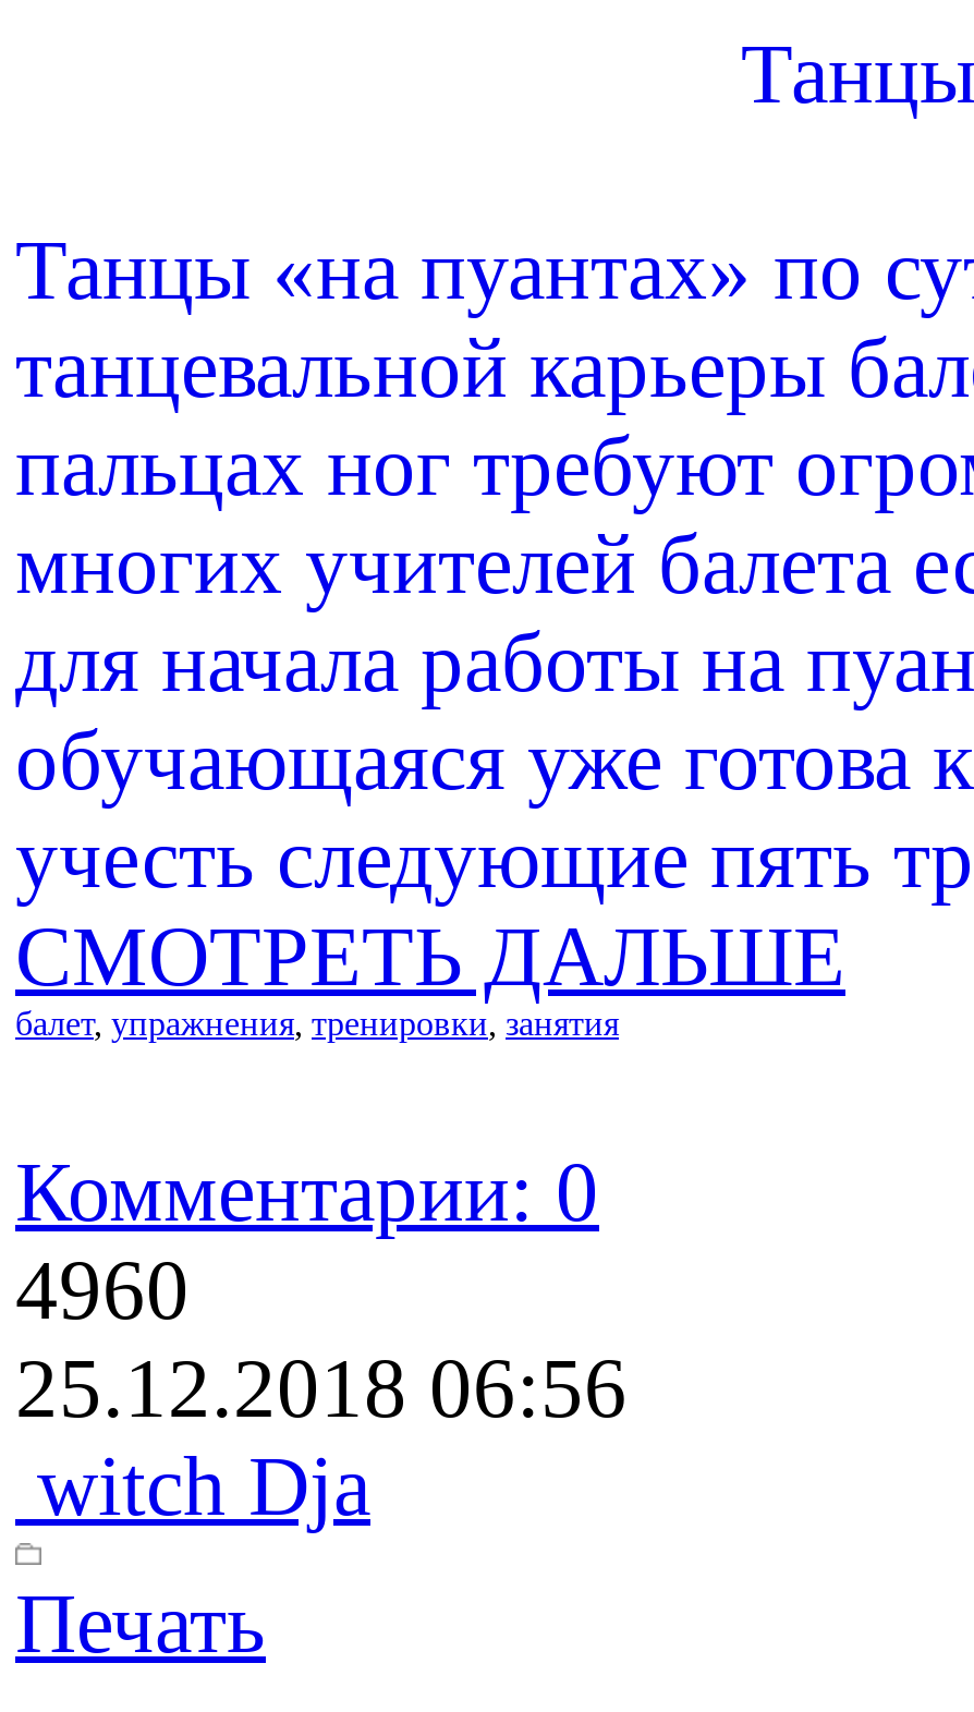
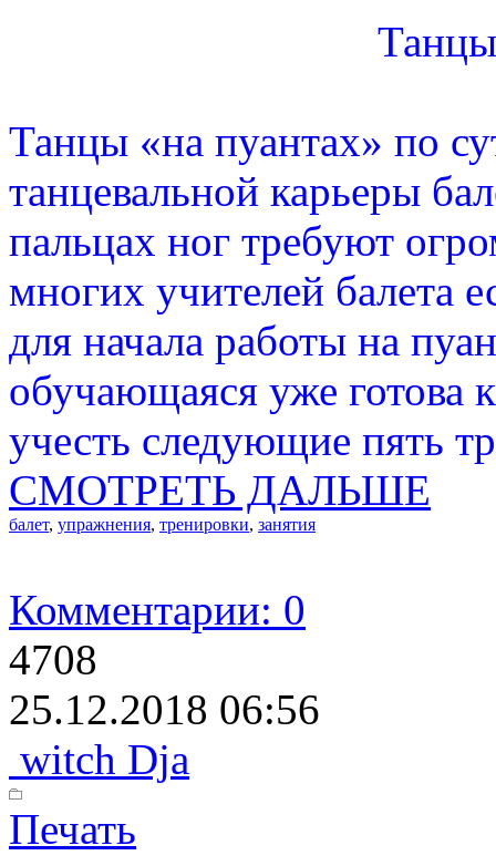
- 4960
+ 4708
